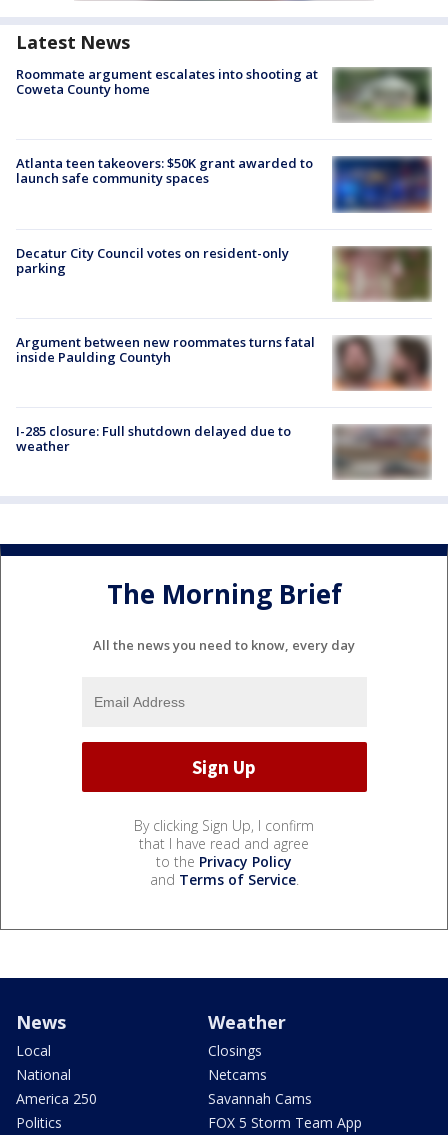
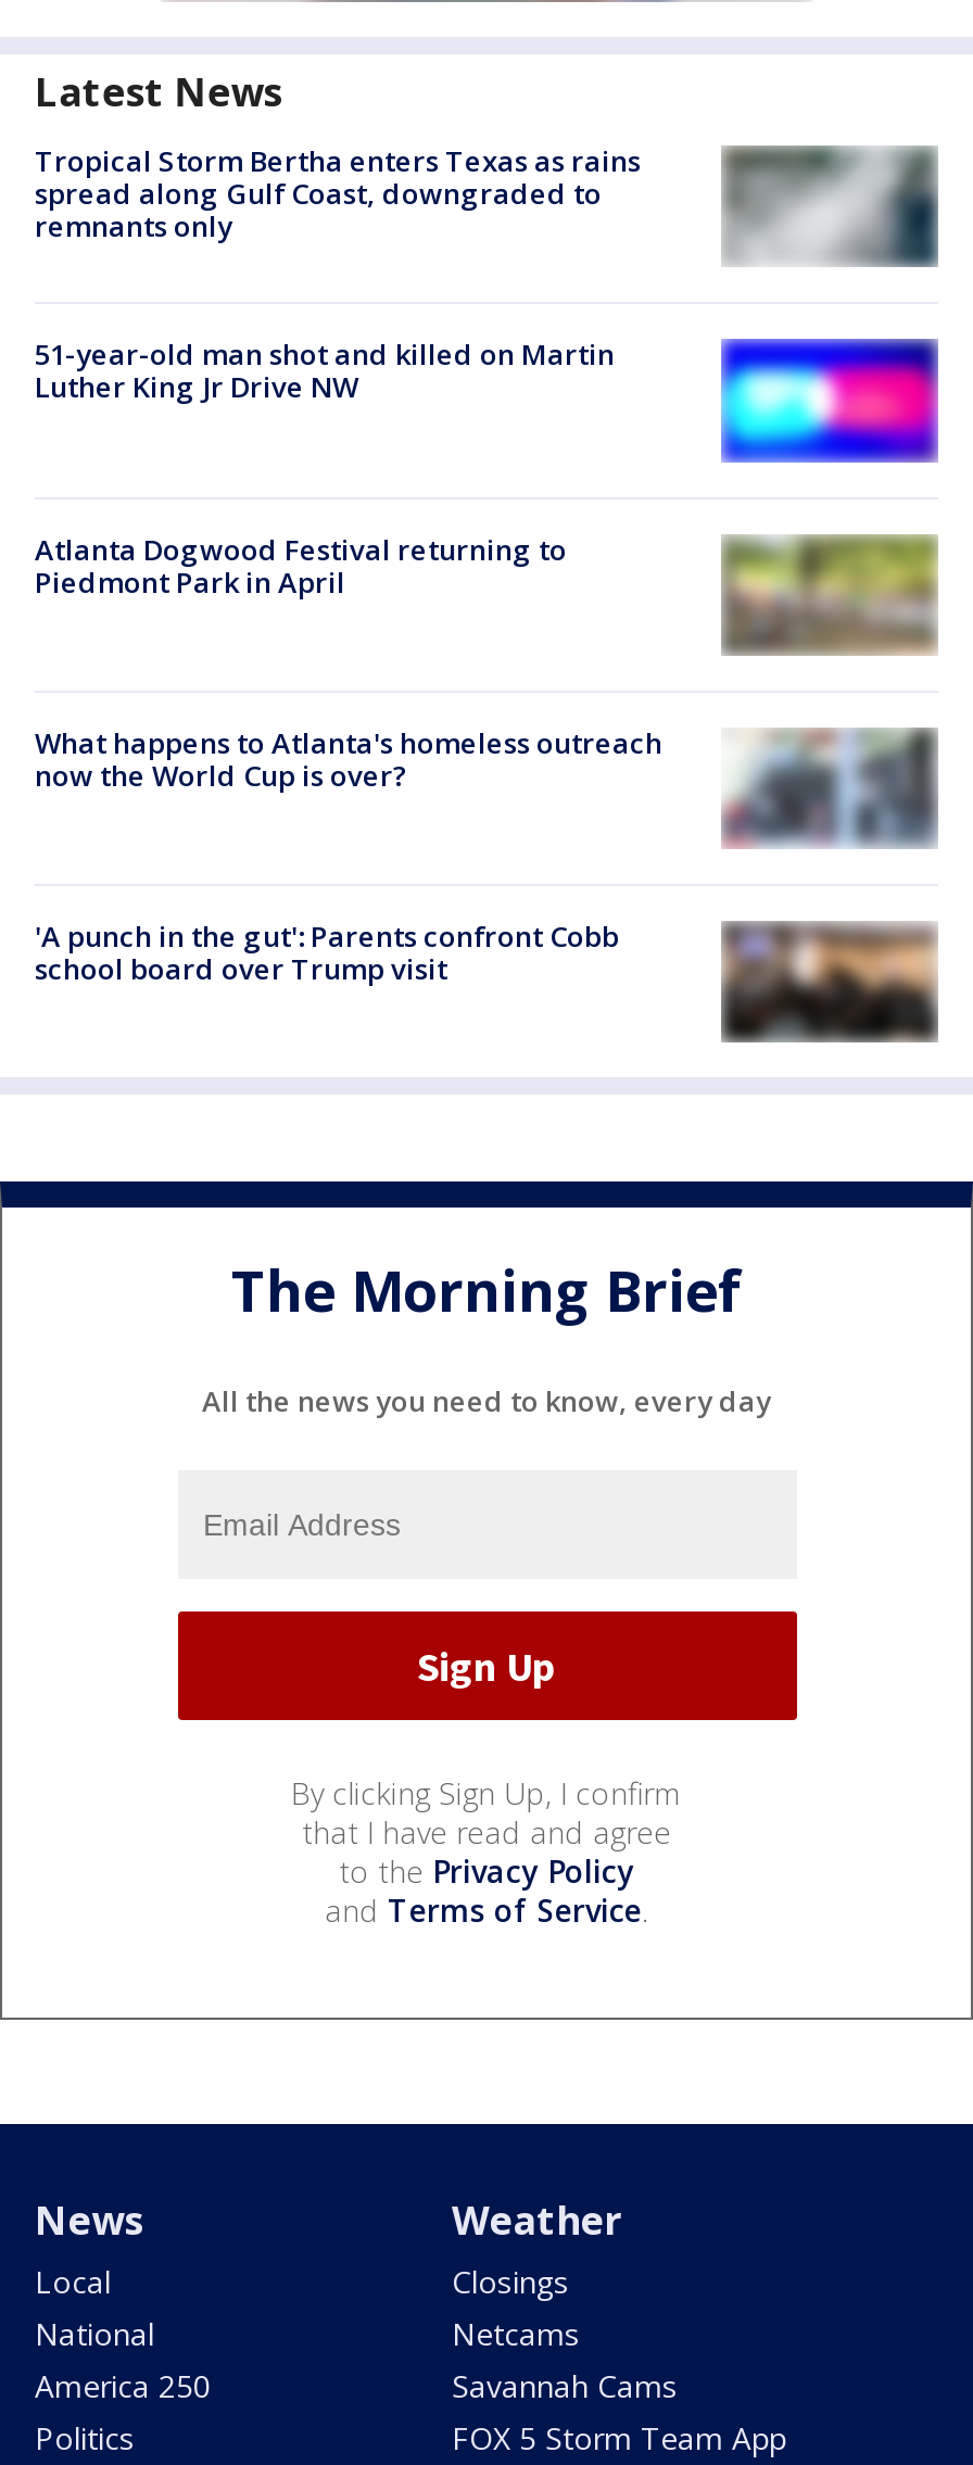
- Roommate argument escalates into shooting at
- Coweta County home
+ Tropical Storm Bertha enters Texas as rains
+ spread along Gulf Coast, downgraded to
+ remnants only

- [image]
+ [image]

- Atlanta teen takeovers: $50K grant awarded to
- launch safe community spaces
+ 51-year-old man shot and killed on Martin
+ Luther King Jr Drive NW

- [image]
+ [image]

- Decatur City Council votes on resident-only
- parking
+ Atlanta Dogwood Festival returning to
+ Piedmont Park in April

- [image]
+ [image]

- [image]
- Argument between new roommates turns fatal
- inside Paulding Countyh
+ [image]
+ What happens to Atlanta's homeless outreach
+ now the World Cup is over?

- I-285 closure: Full shutdown delayed due to
- weather
+ 'A punch in the gut': Parents confront Cobb
+ school board over Trump visit

- [image]
+ [image]
